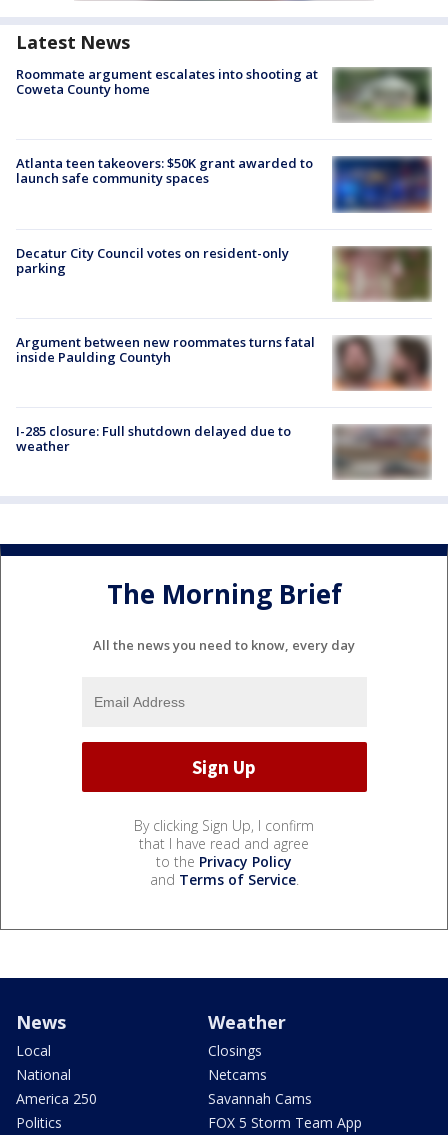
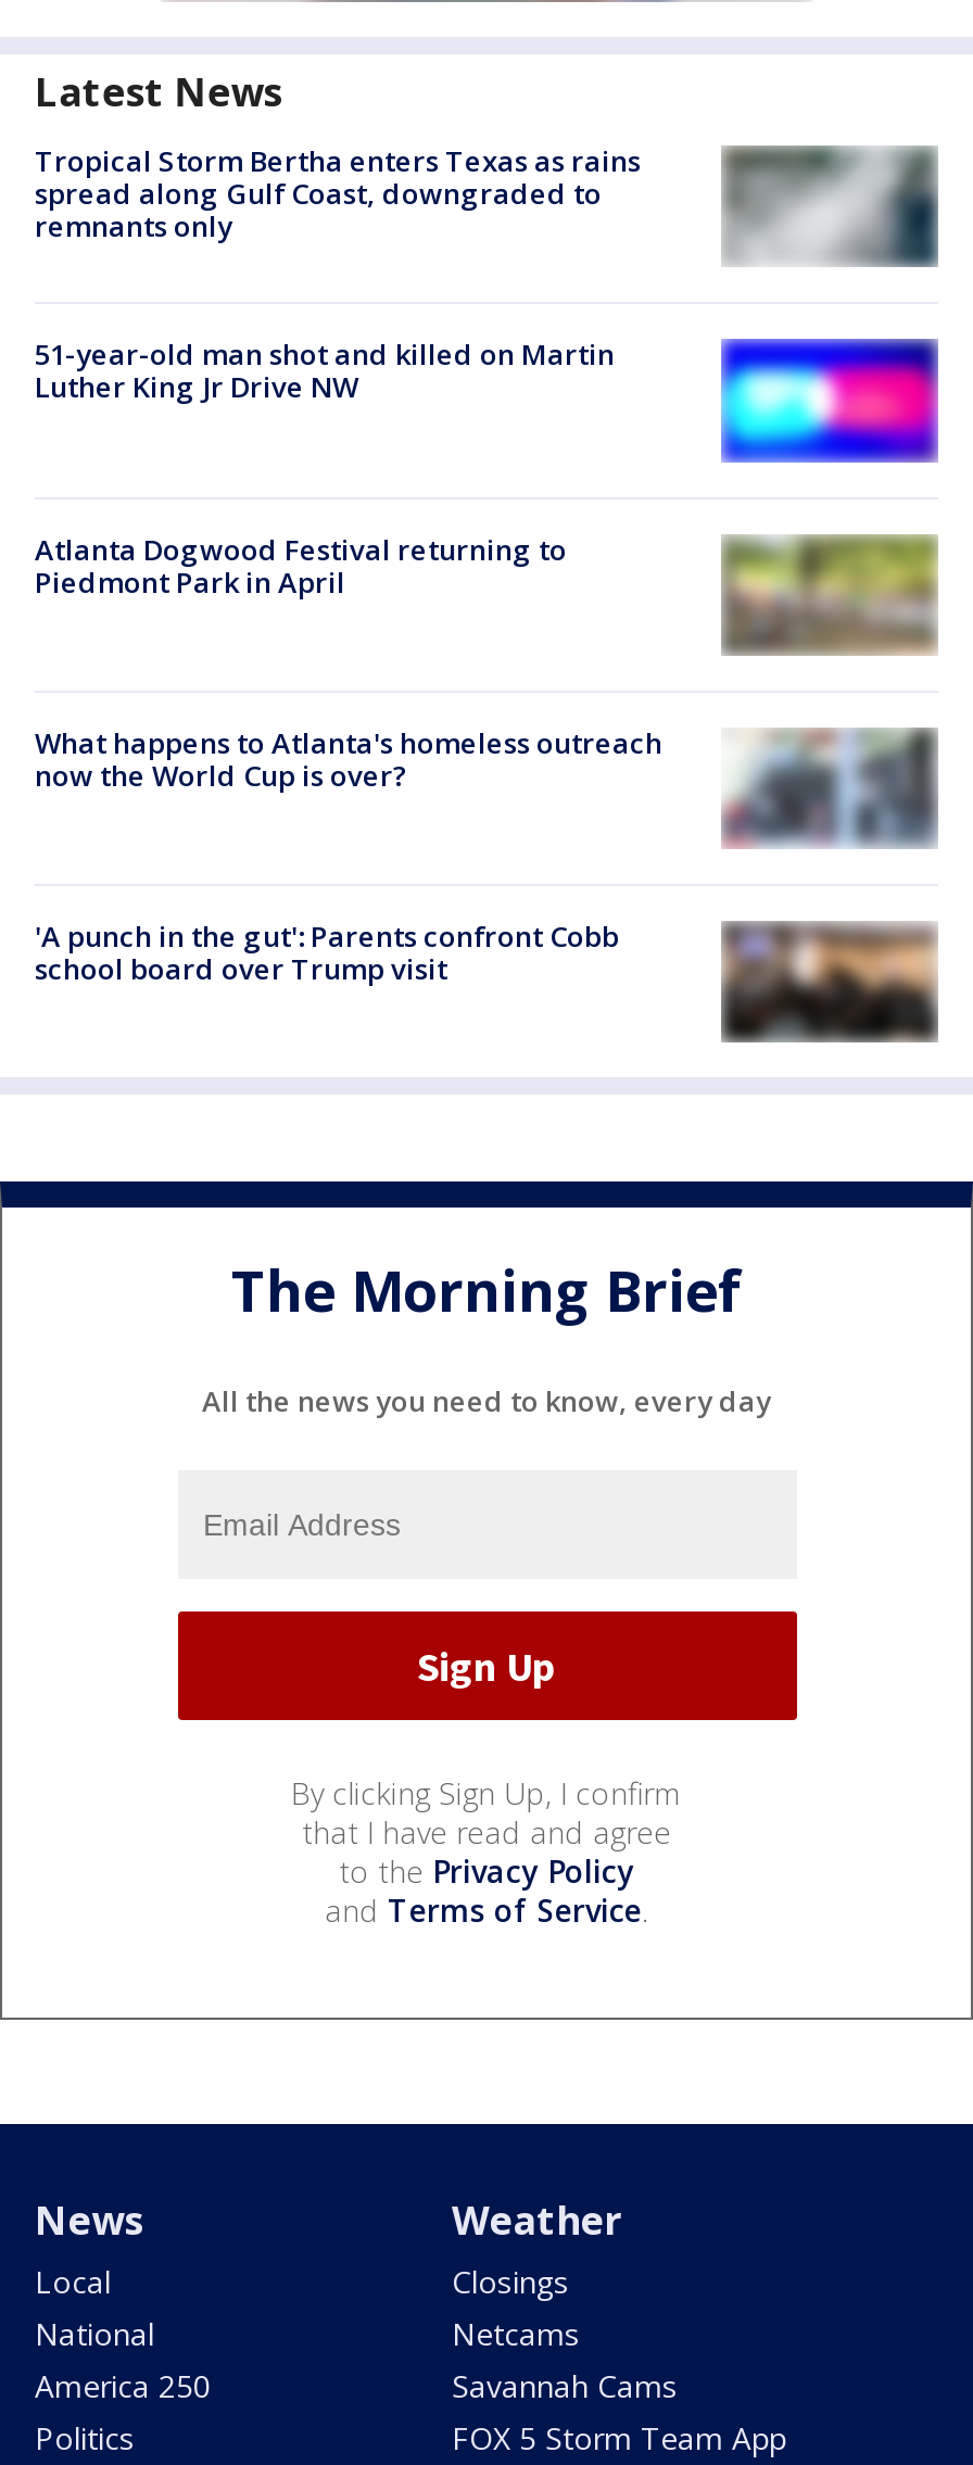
- Roommate argument escalates into shooting at
- Coweta County home
+ Tropical Storm Bertha enters Texas as rains
+ spread along Gulf Coast, downgraded to
+ remnants only

- [image]
+ [image]

- Atlanta teen takeovers: $50K grant awarded to
- launch safe community spaces
+ 51-year-old man shot and killed on Martin
+ Luther King Jr Drive NW

- [image]
+ [image]

- Decatur City Council votes on resident-only
- parking
+ Atlanta Dogwood Festival returning to
+ Piedmont Park in April

- [image]
+ [image]

- [image]
- Argument between new roommates turns fatal
- inside Paulding Countyh
+ [image]
+ What happens to Atlanta's homeless outreach
+ now the World Cup is over?

- I-285 closure: Full shutdown delayed due to
- weather
+ 'A punch in the gut': Parents confront Cobb
+ school board over Trump visit

- [image]
+ [image]
